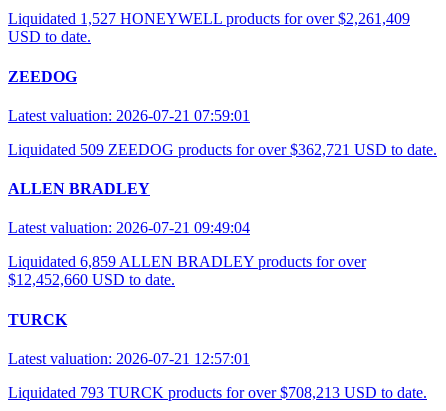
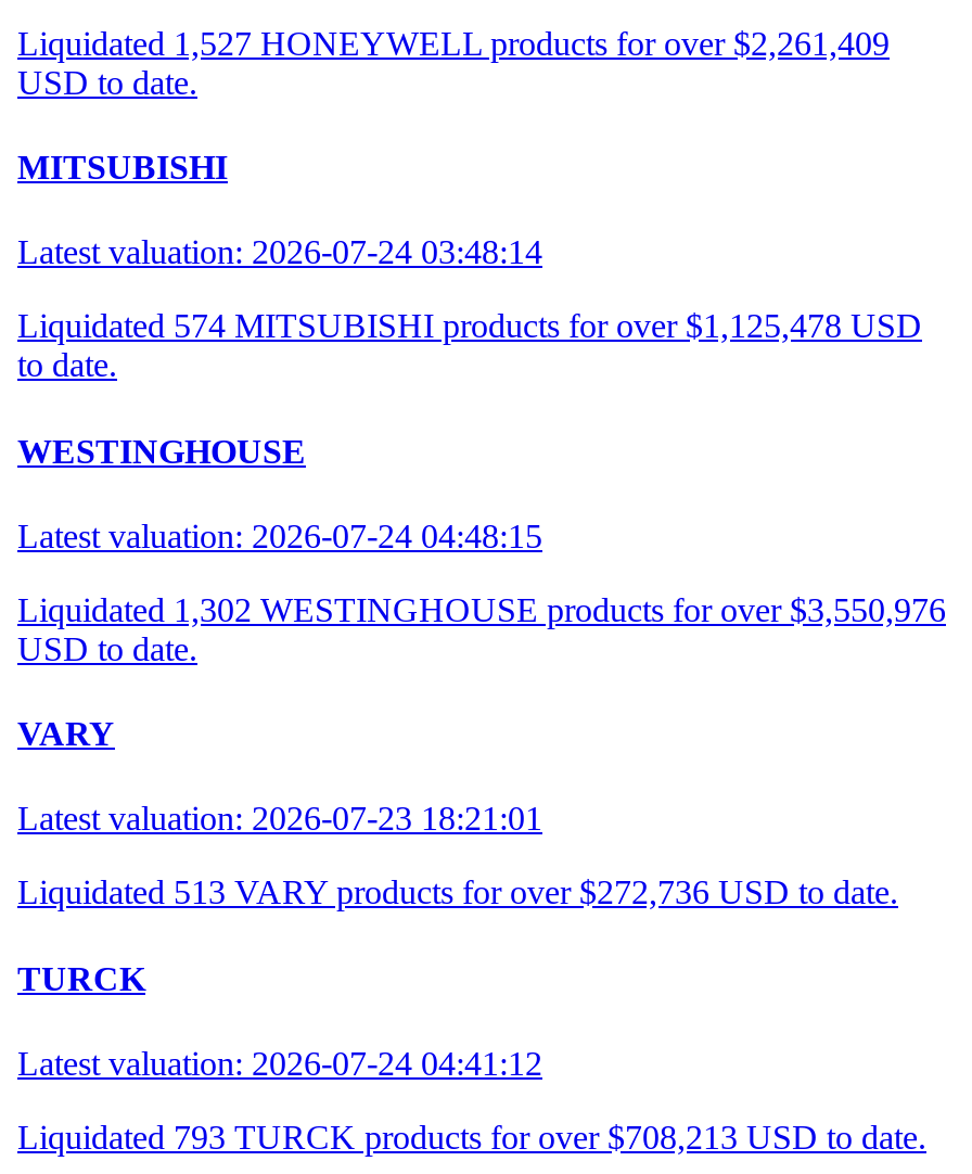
- ZEEDOG
- Latest valuation: 2026-07-21 07:59:01
- Liquidated 509 ZEEDOG products for over $362,721 USD to date.
- ALLEN BRADLEY
- Latest valuation: 2026-07-21 09:49:04
- Liquidated 6,859 ALLEN BRADLEY products for over
- $12,452,660 USD to date.
+ MITSUBISHI
+ Latest valuation: 2026-07-24 03:48:14
+ Liquidated 574 MITSUBISHI products for over $1,125,478 USD
+ to date.
+ WESTINGHOUSE
+ Latest valuation: 2026-07-24 04:48:15
+ Liquidated 1,302 WESTINGHOUSE products for over $3,550,976
+ USD to date.
+ VARY
+ Latest valuation: 2026-07-23 18:21:01
+ Liquidated 513 VARY products for over $272,736 USD to date.

- Latest valuation: 2026-07-21 12:57:01
+ Latest valuation: 2026-07-24 04:41:12
